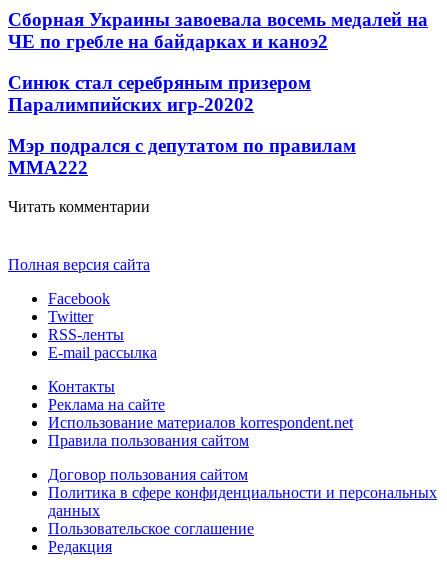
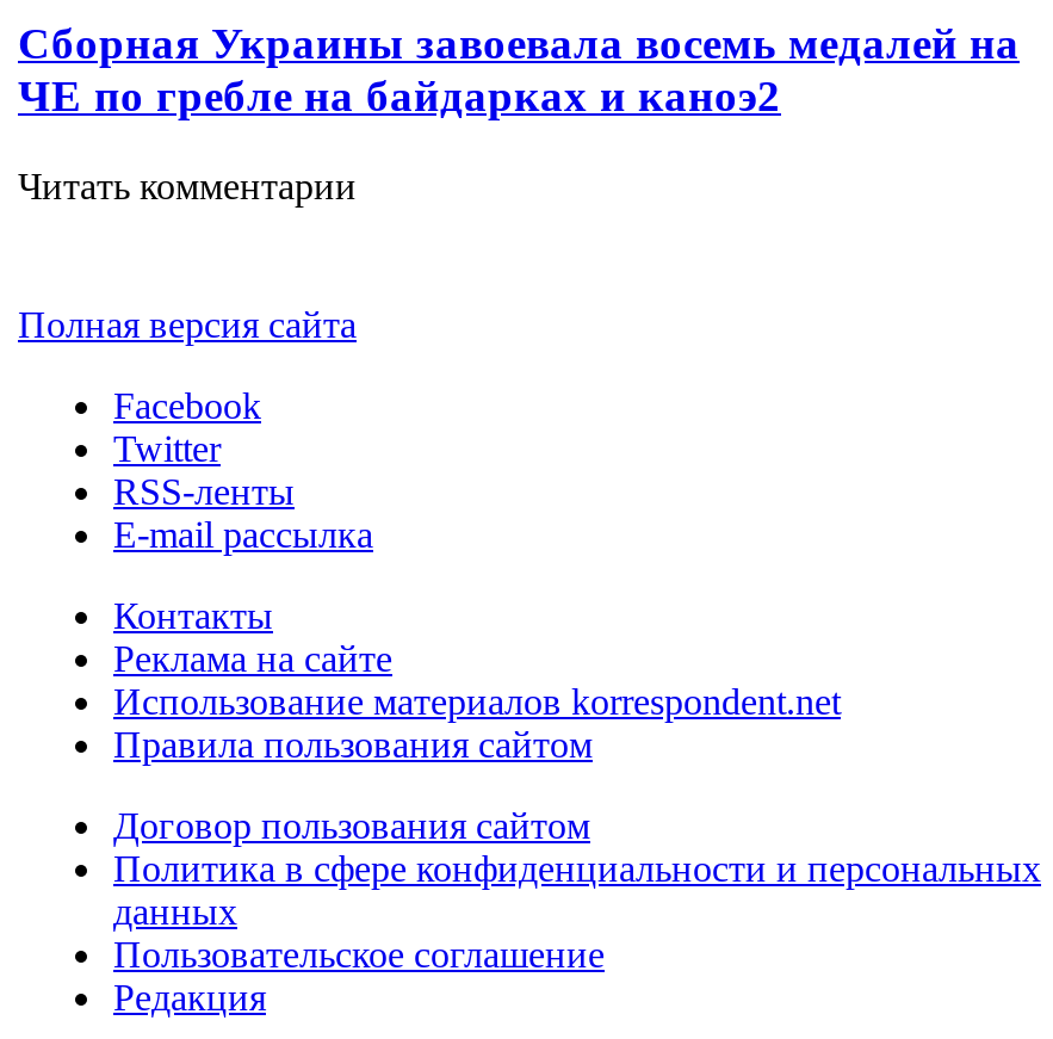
- Синюк стал серебряным призером
- Паралимпийских игр-20202
- Мэр подрался с депутатом по правилам
- ММА222
